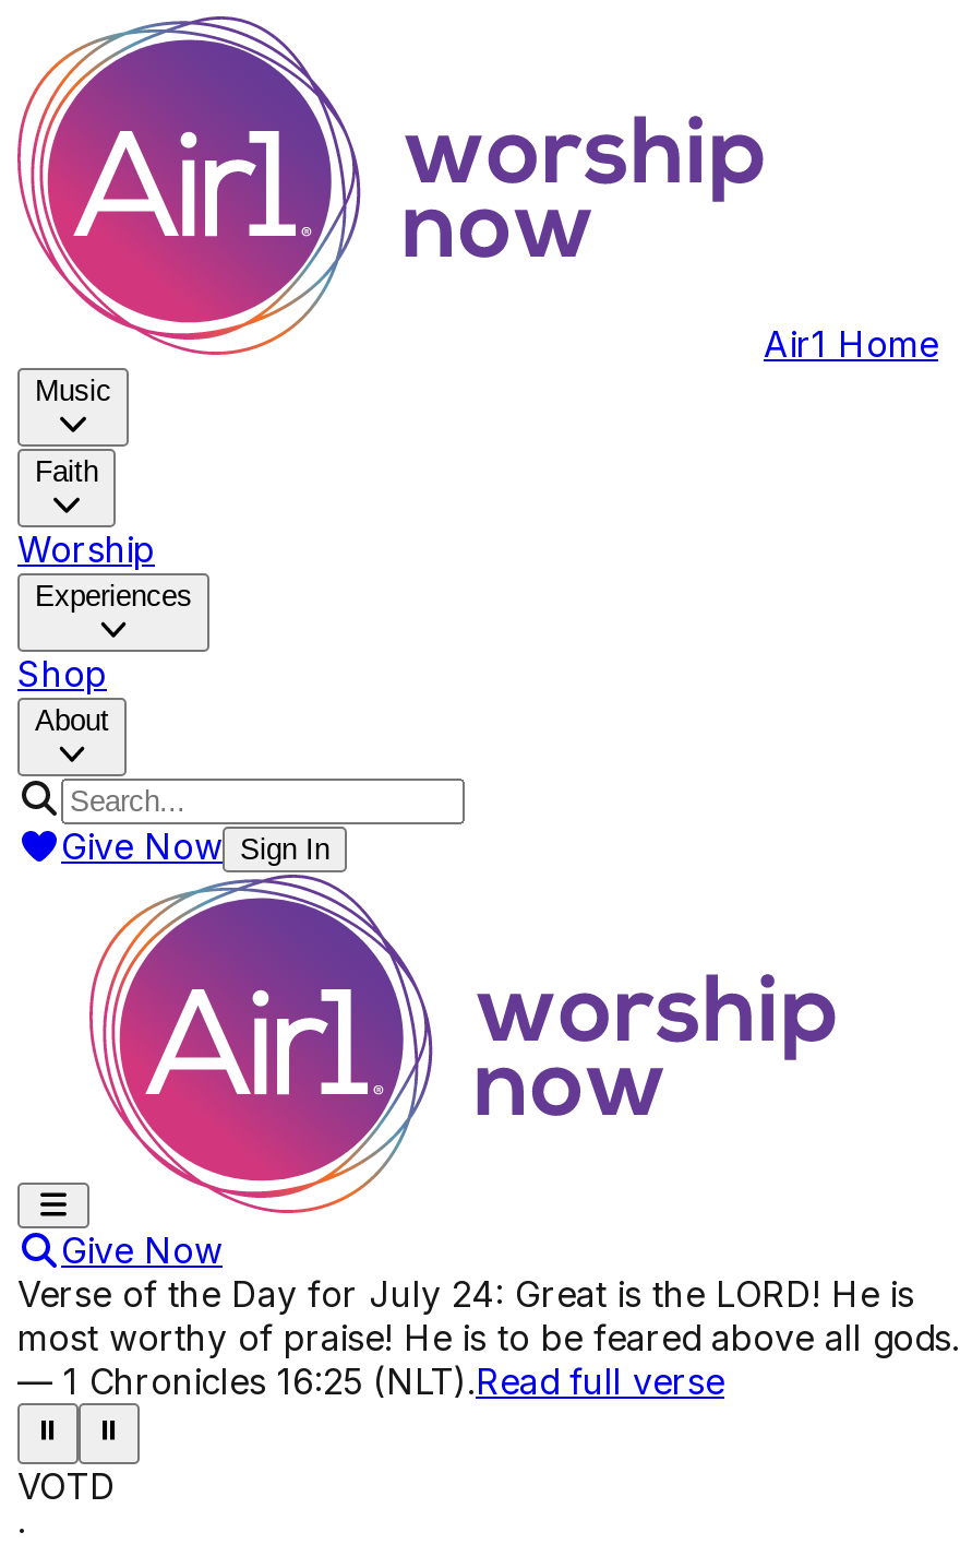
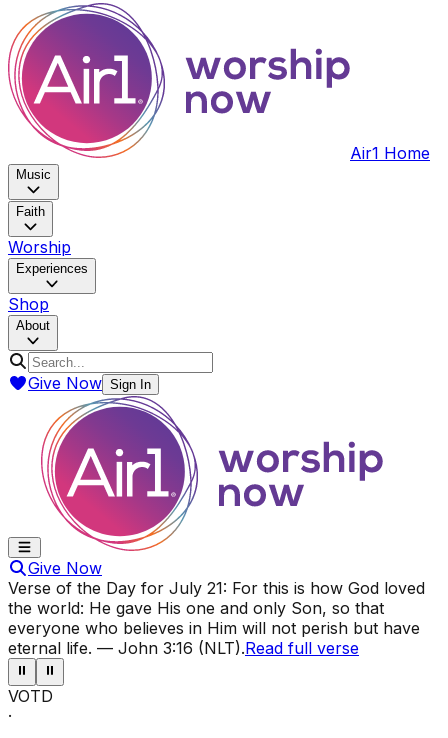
- Verse of the Day for July 24: Great is the LORD! He is
- most worthy of praise! He is to be feared above all gods.
- — 1 Chronicles 16:25 (NLT).Read full verse
+ Verse of the Day for July 21: For this is how God loved
+ the world: He gave His one and only Son, so that
+ everyone who believes in Him will not perish but have
+ eternal life. — John 3:16 (NLT).Read full verse
